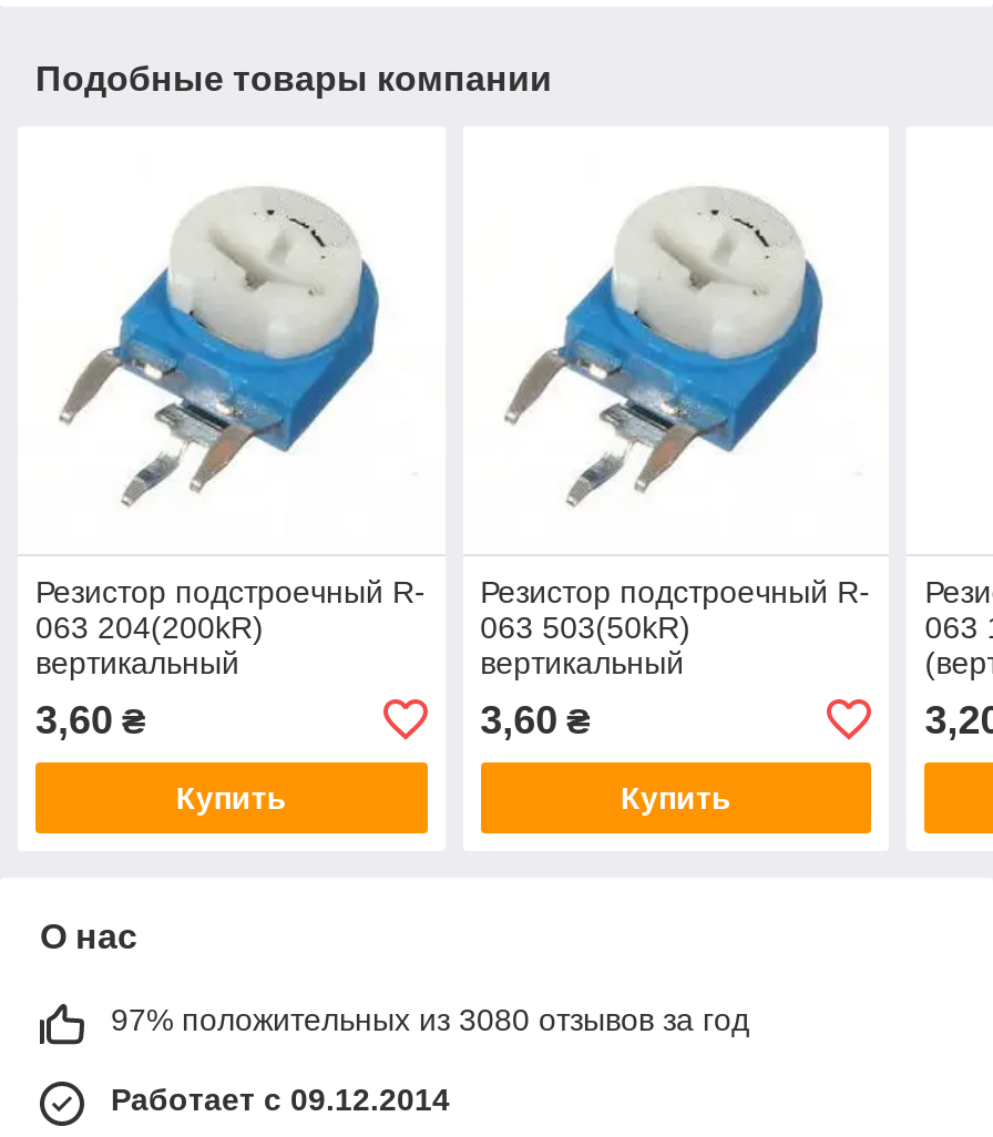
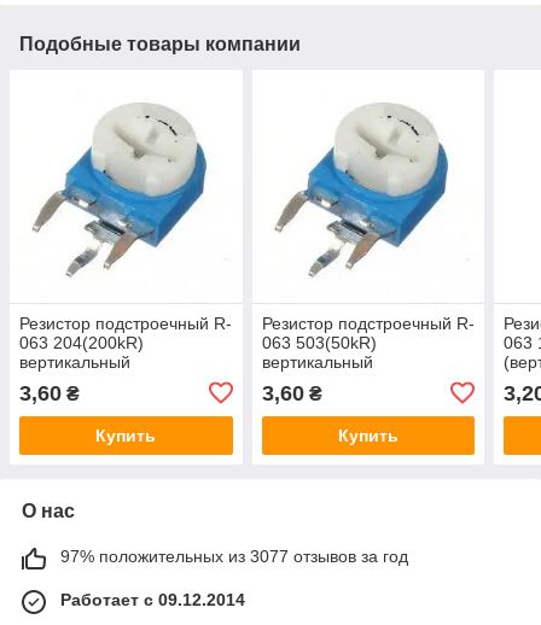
- 97% положительных из 3080 отзывов за год
+ 97% положительных из 3077 отзывов за год
